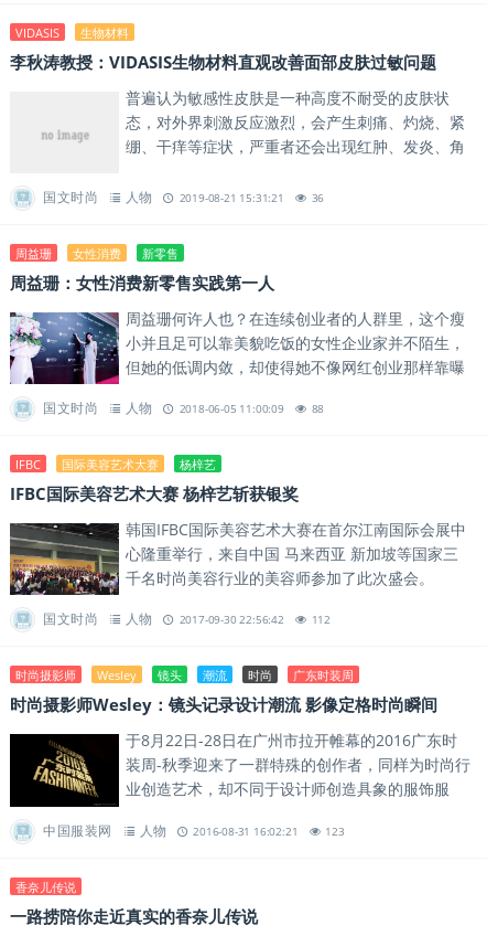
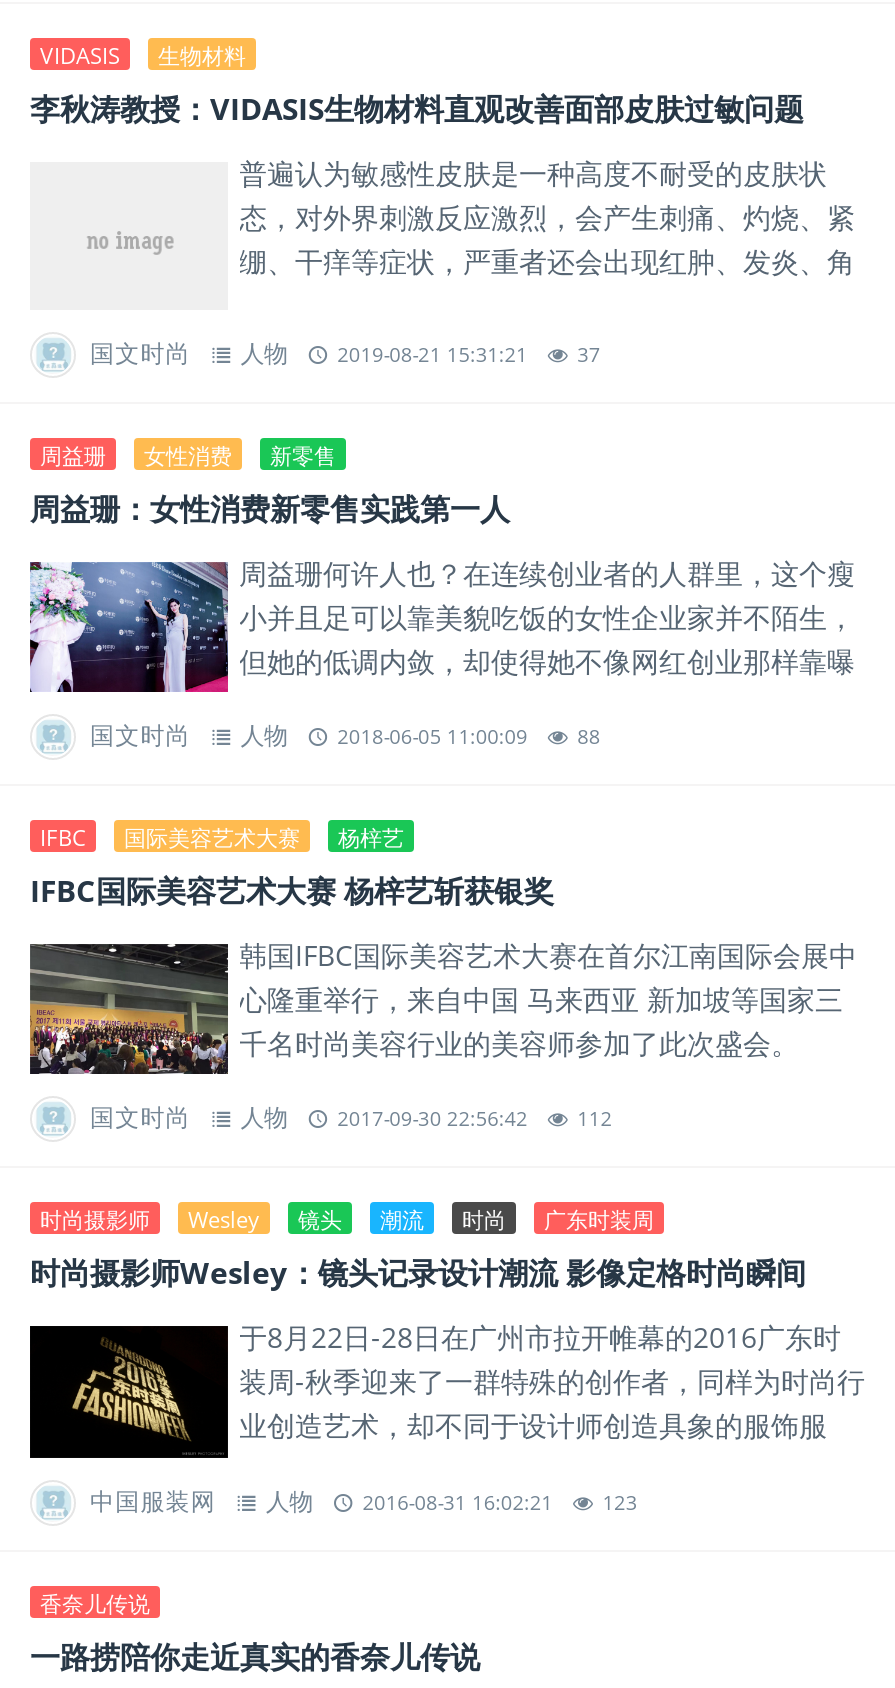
- 国文时尚 人物 2019-08-21 15:31:21 36
+ 国文时尚 人物 2019-08-21 15:31:21 37
